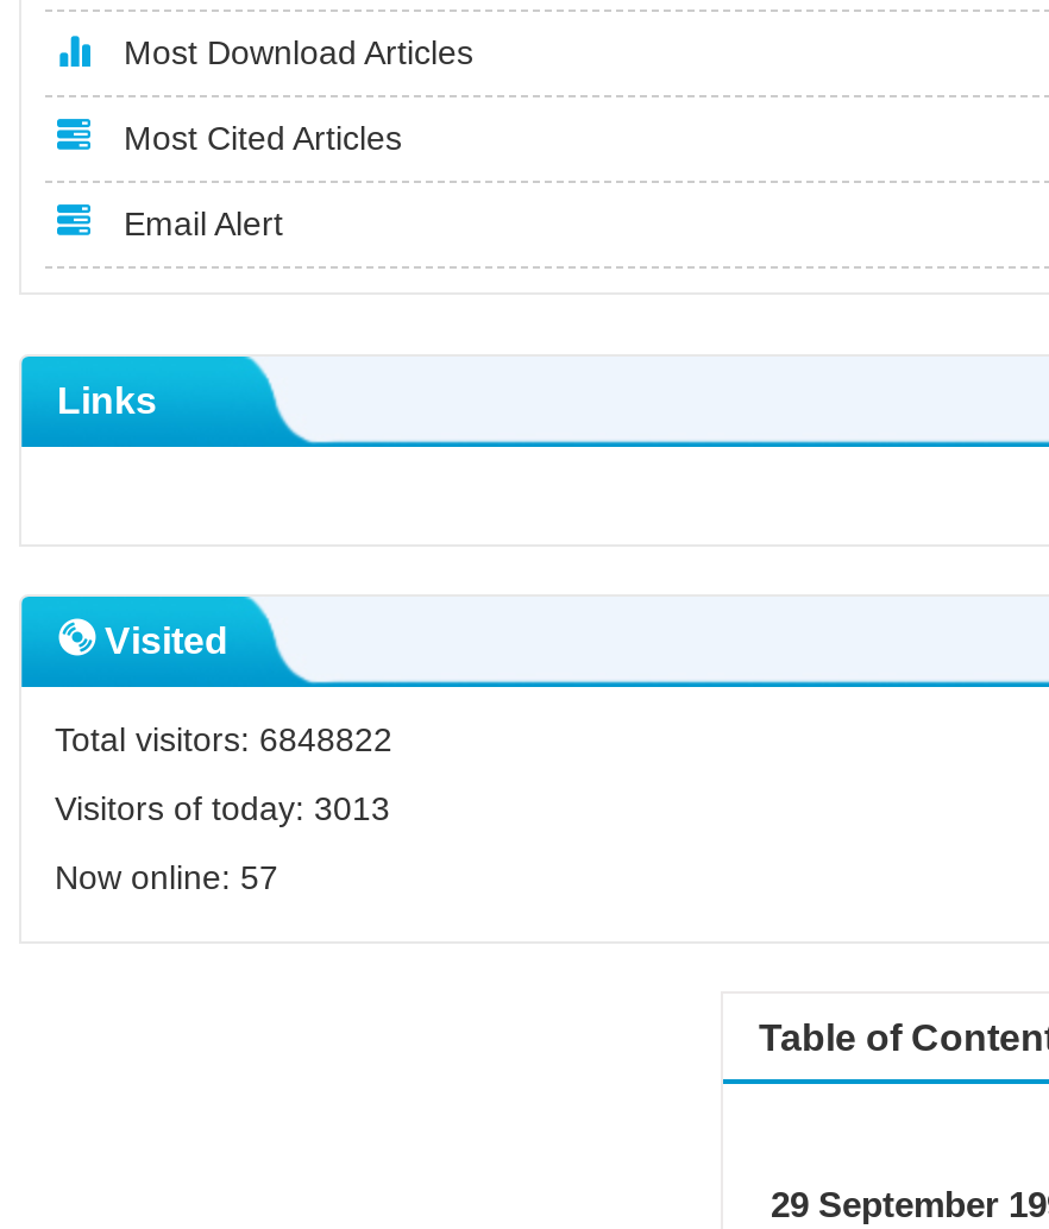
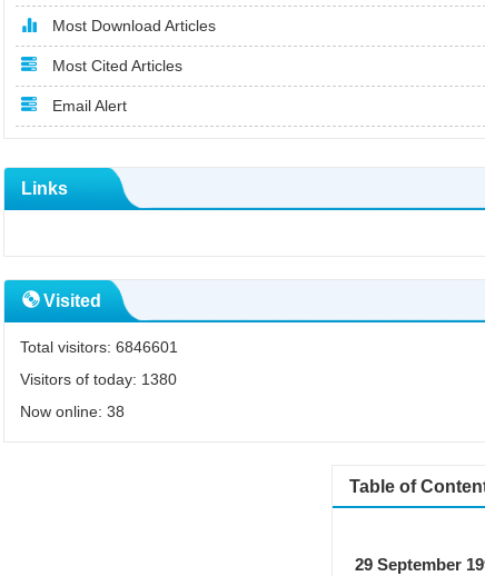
- Total visitors: 6848822
+ Total visitors: 6846601

- Visitors of today: 3013
+ Visitors of today: 1380

- Now online: 57
+ Now online: 38
